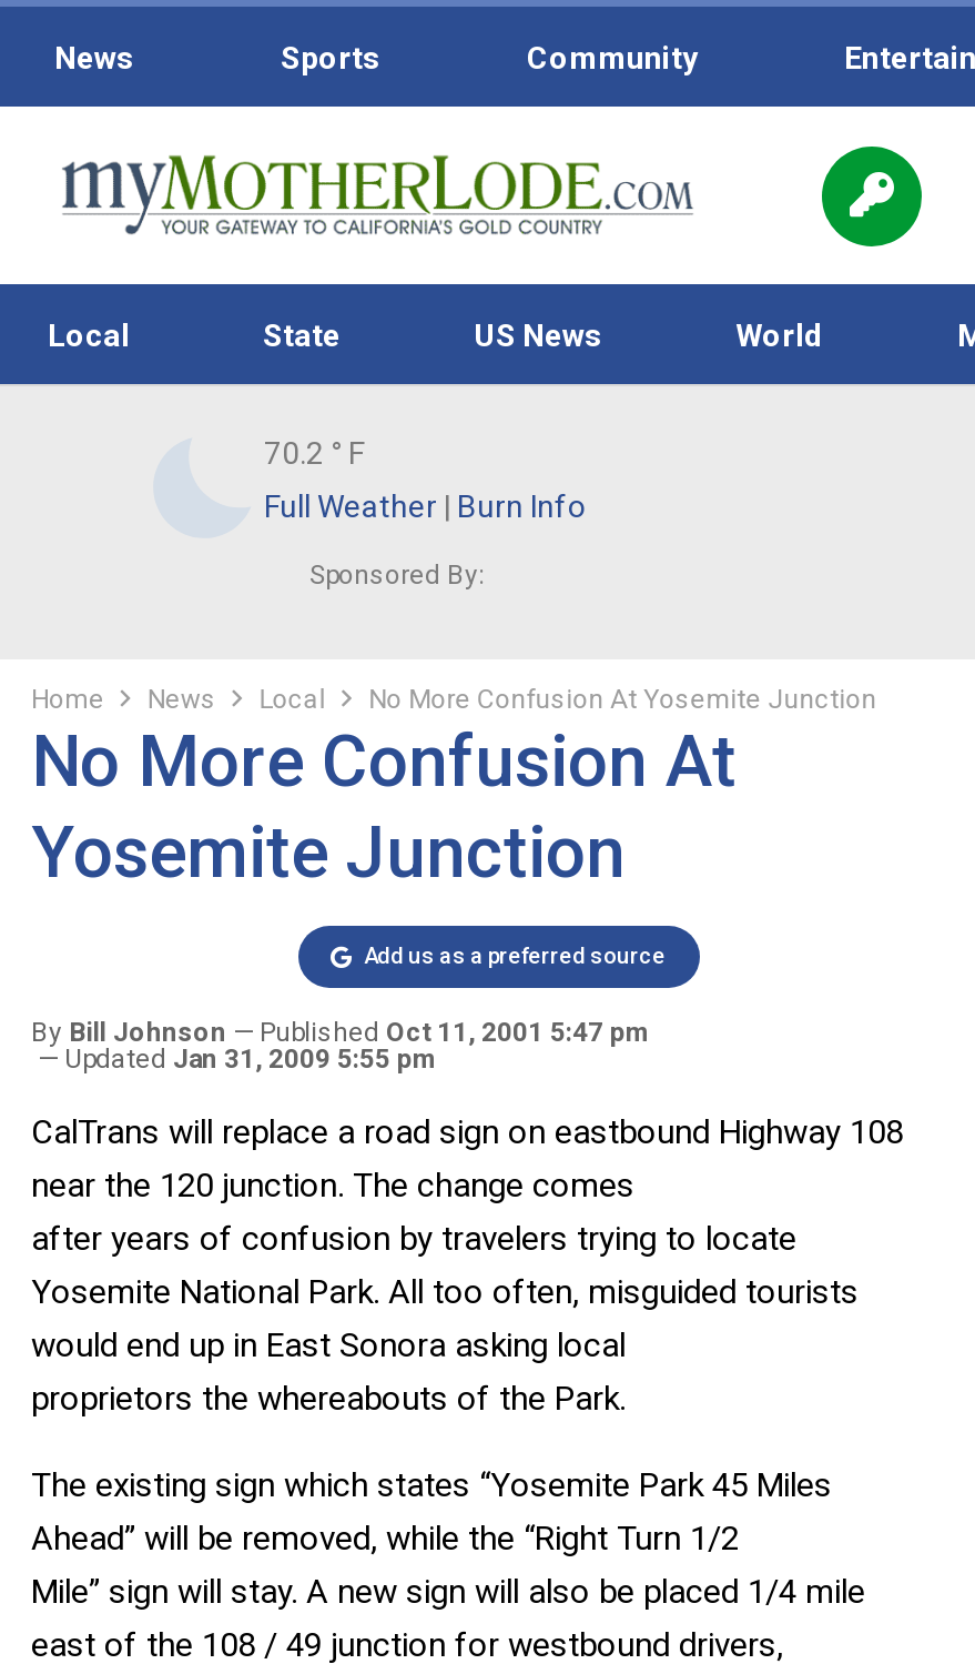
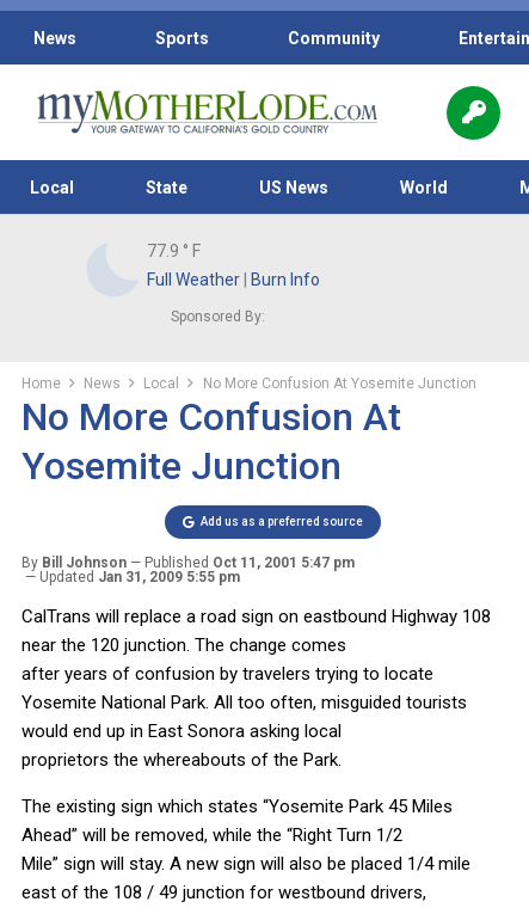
- 70.2 ° F
+ 77.9 ° F
